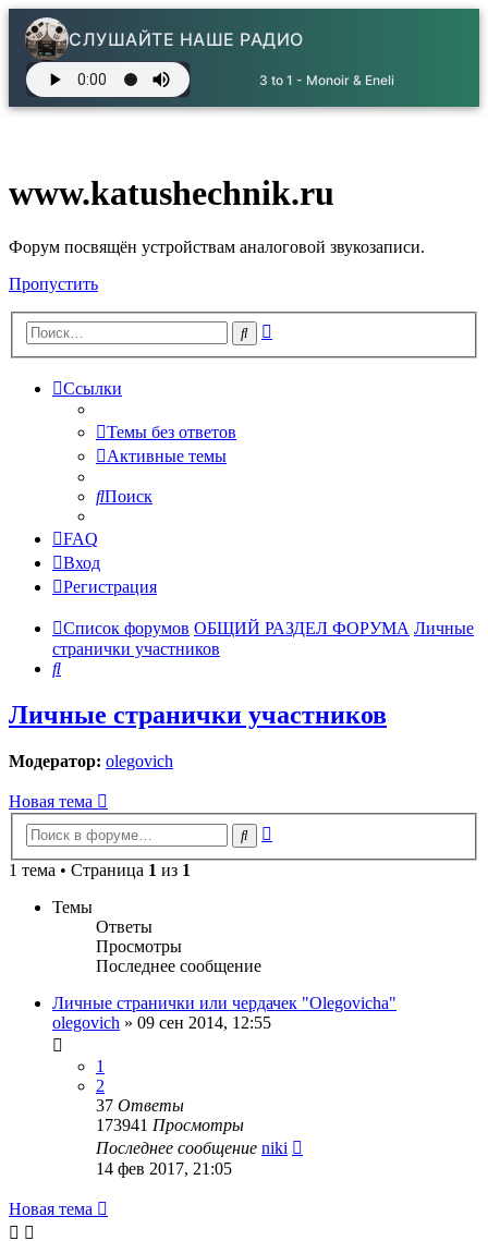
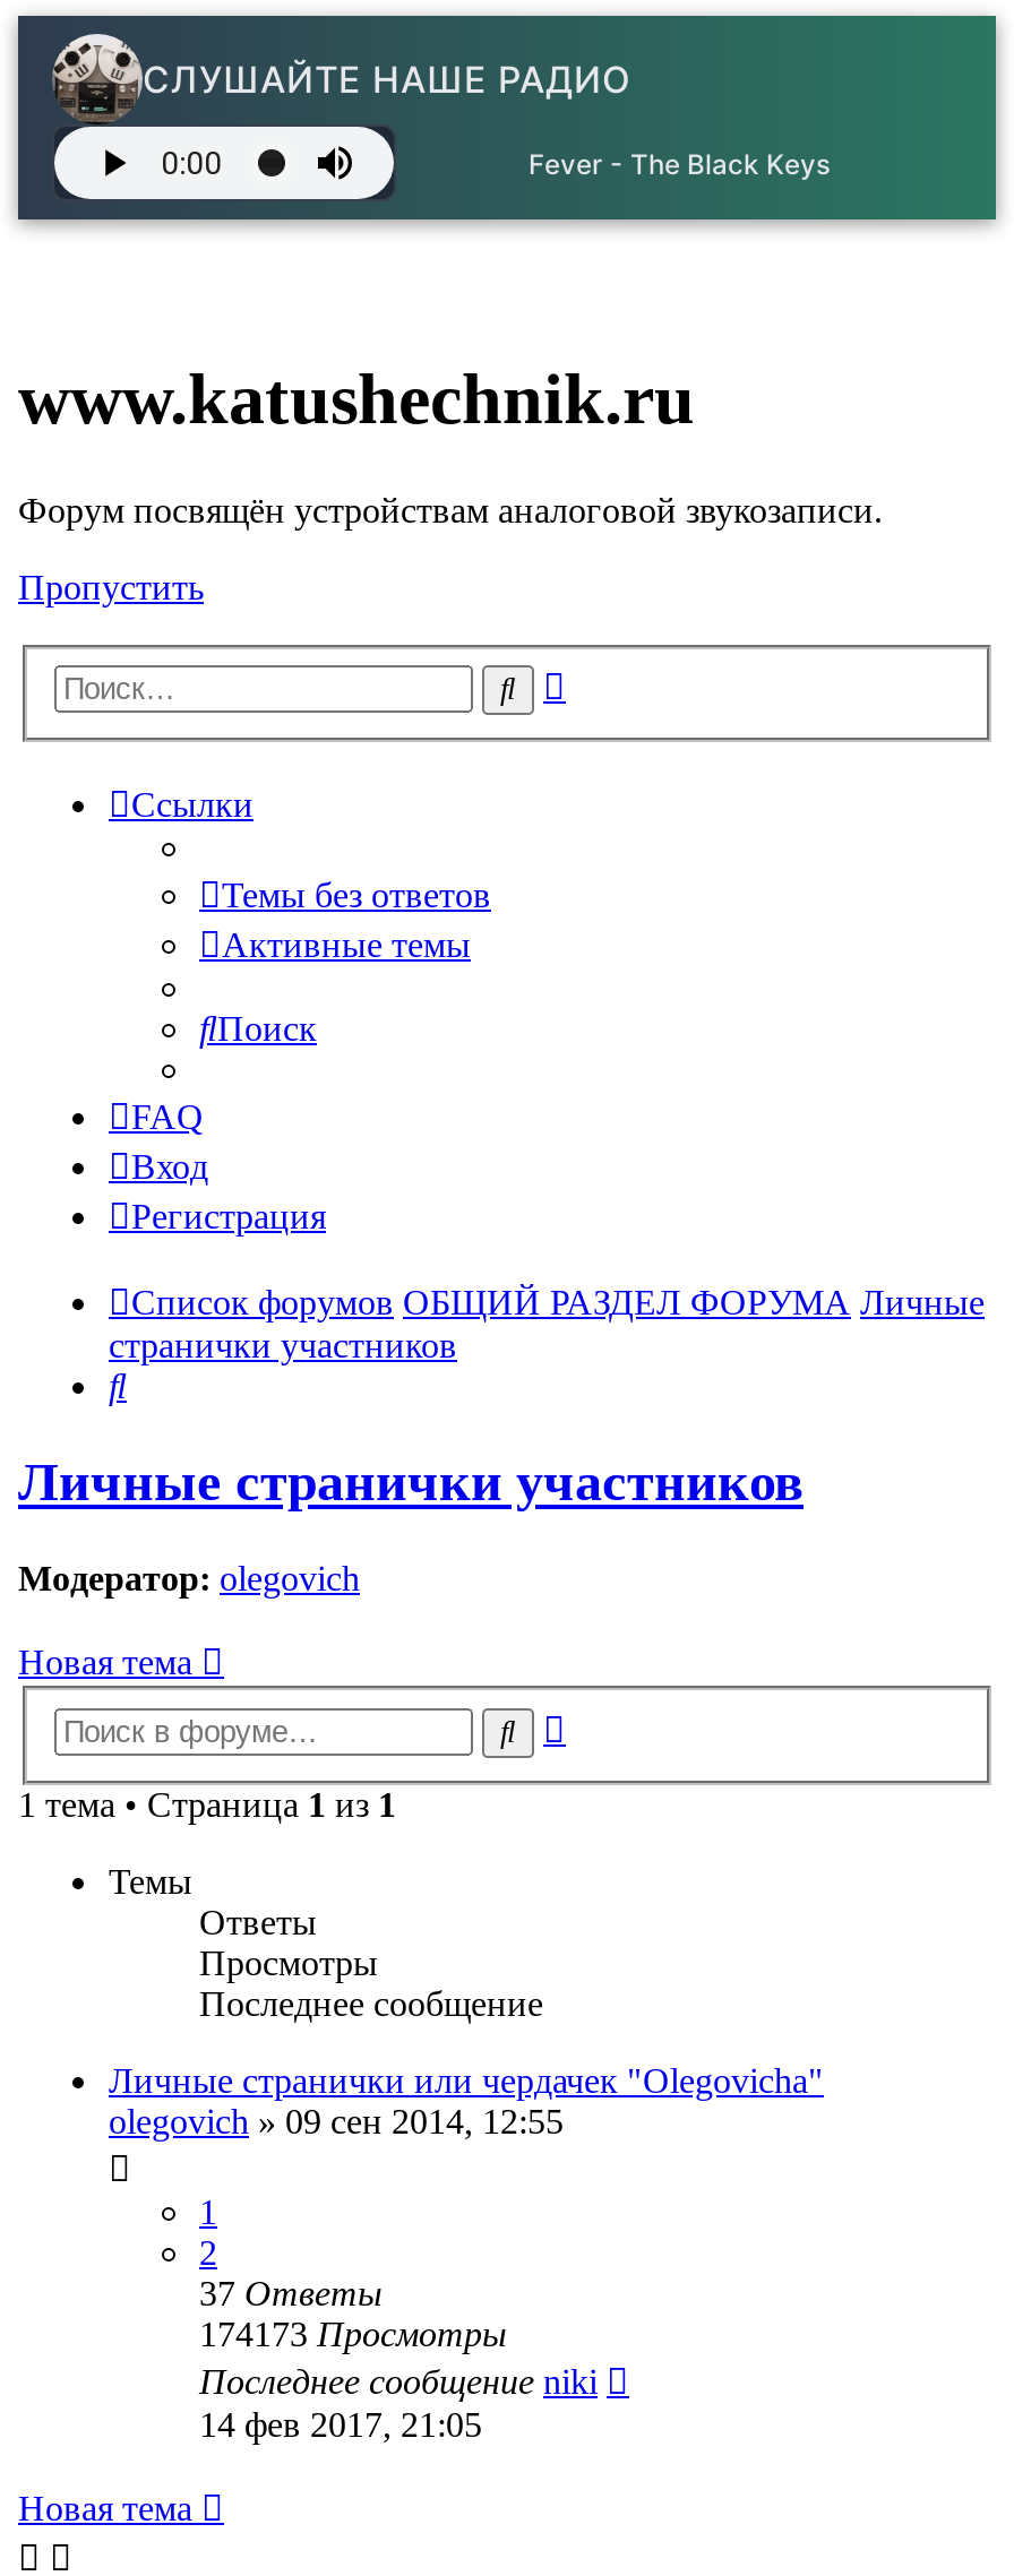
- 3 to 1 - Monoir & Eneli
+ Fever - The Black Keys

- 173941 Просмотры
+ 174173 Просмотры
